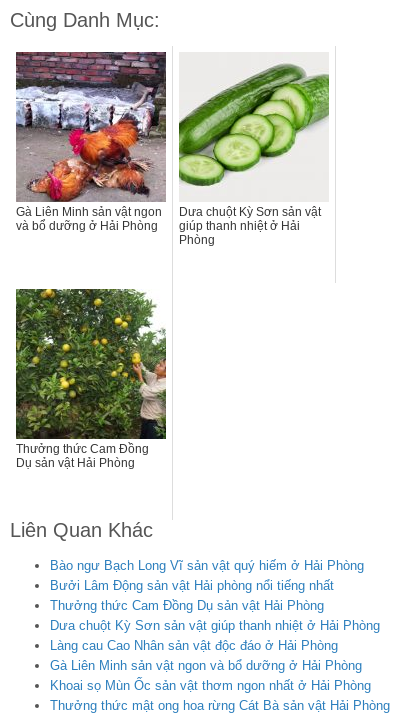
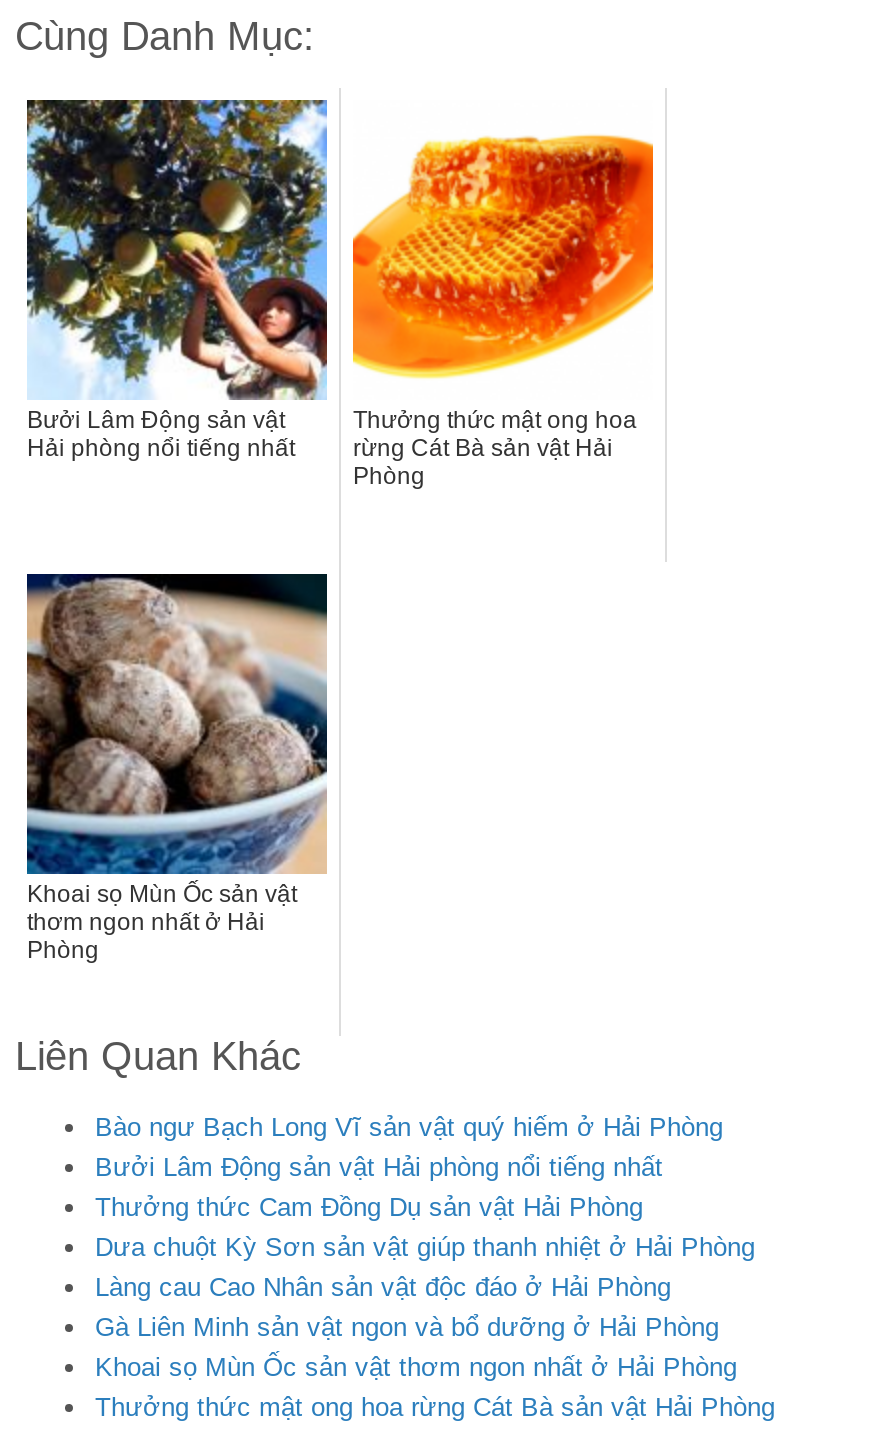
- [image]
- Gà Liên Minh sản vật ngon
- và bổ dưỡng ở Hải Phòng
+ [image]
+ Bưởi Lâm Động sản vật
+ Hải phòng nổi tiếng nhất

- [image]
- Dưa chuột Kỳ Sơn sản vật
- giúp thanh nhiệt ở Hải
+ [image]
+ Thưởng thức mật ong hoa
+ rừng Cát Bà sản vật Hải

- [image]
- Thưởng thức Cam Đồng
- Dụ sản vật Hải Phòng
+ [image]
+ Khoai sọ Mùn Ốc sản vật
+ thơm ngon nhất ở Hải
+ Phòng
